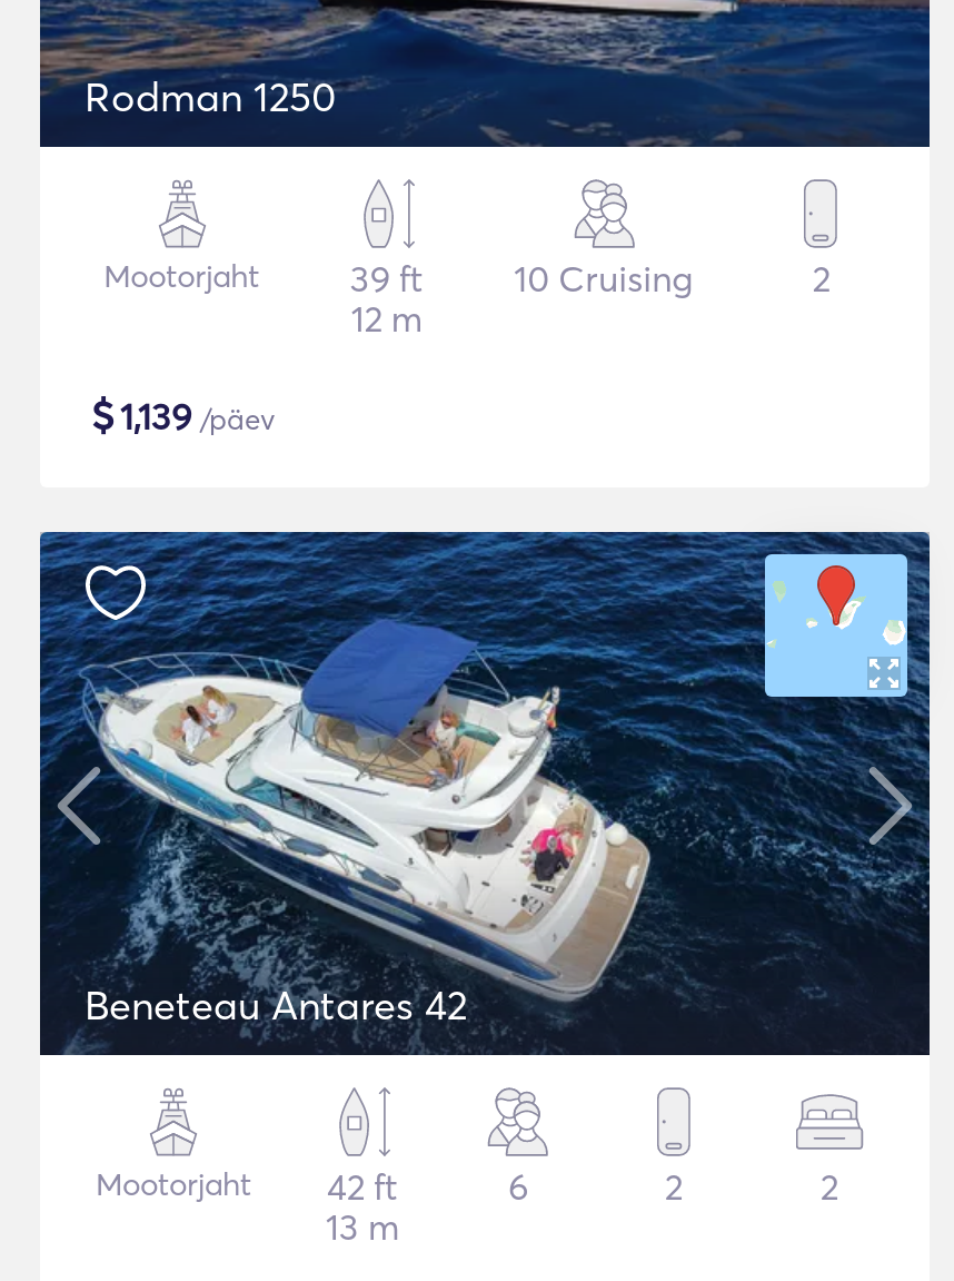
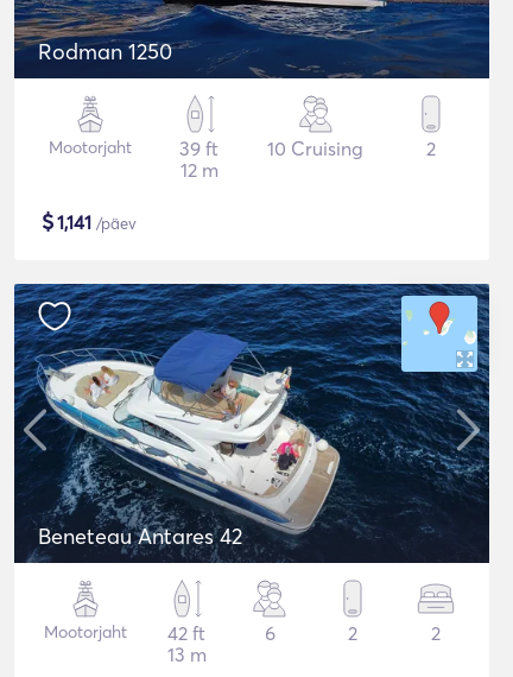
- $1,139 /päev
+ $1,141 /päev
